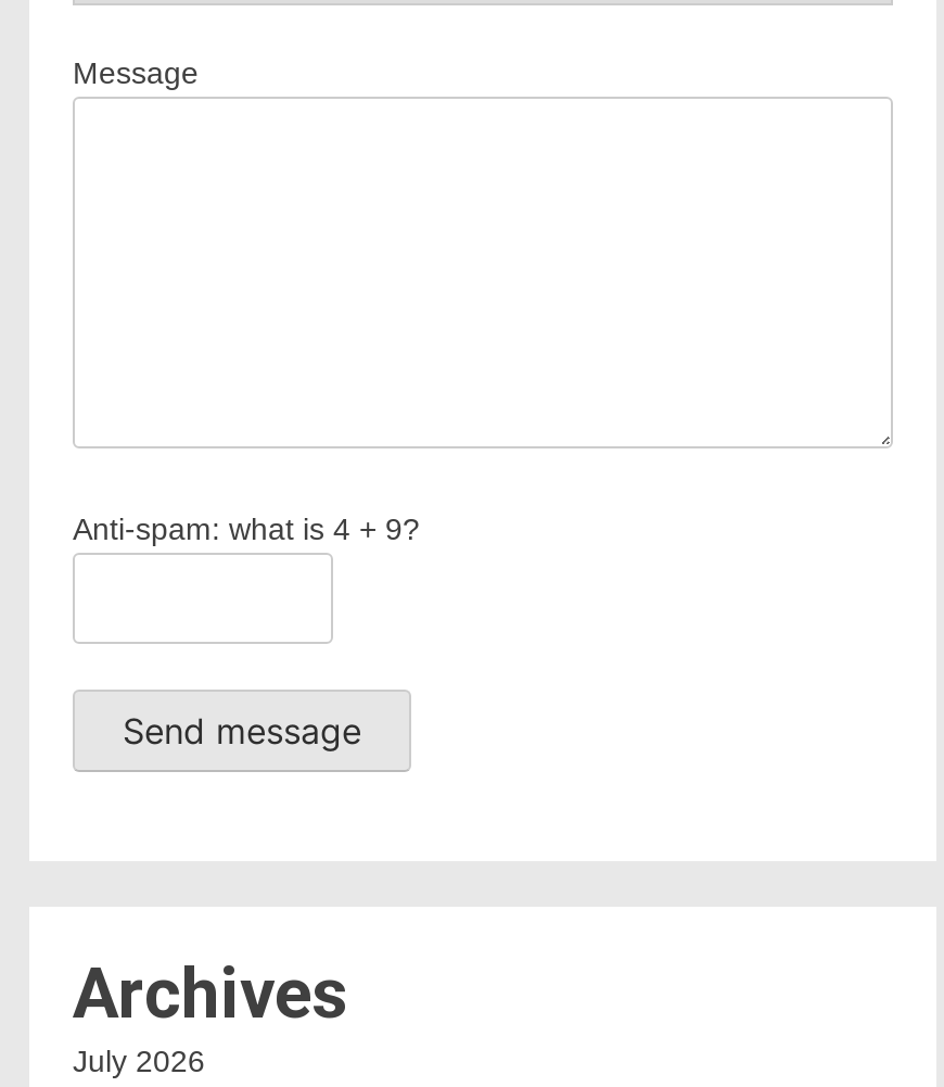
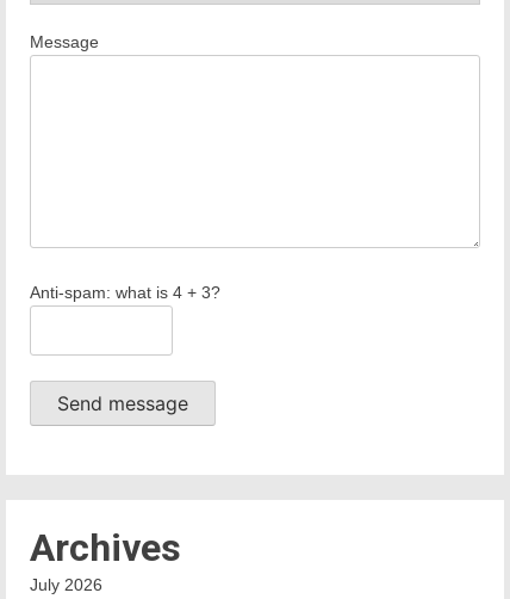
- Anti-spam: what is 4 + 9?
+ Anti-spam: what is 4 + 3?
